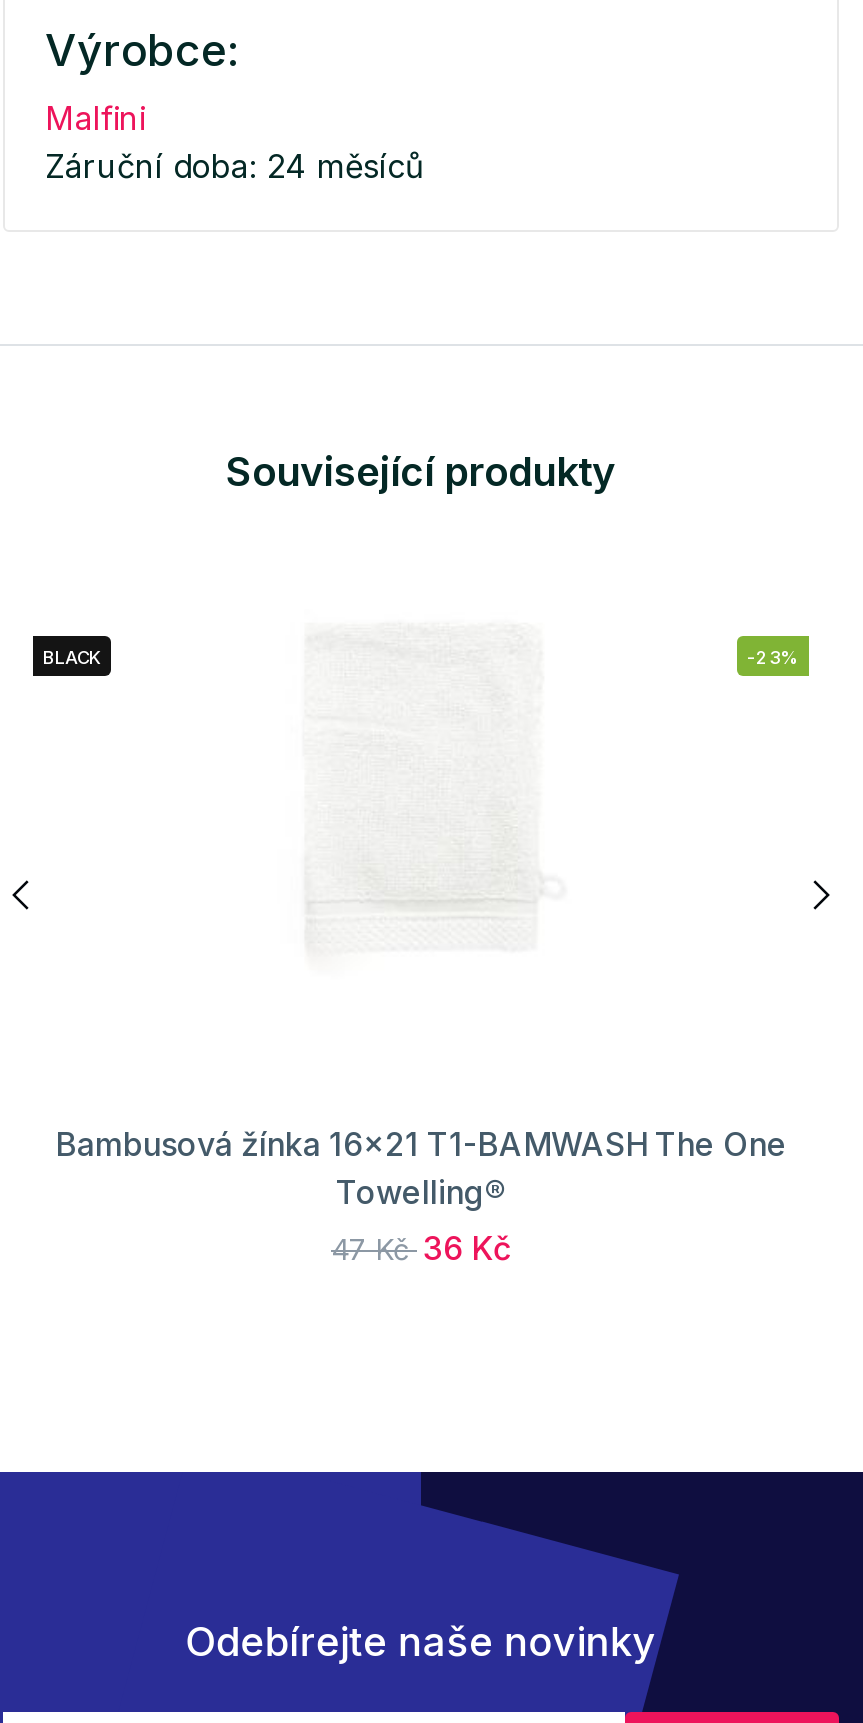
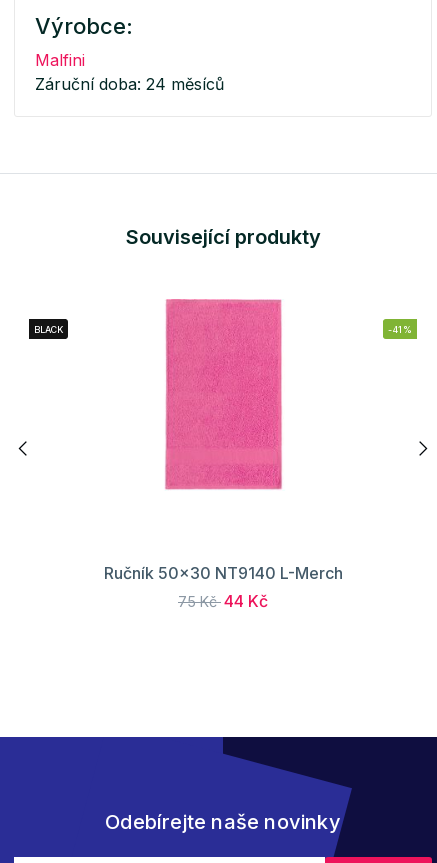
+ [image]

- -23%
+ -41%

- Bambusová žínka 16x21 T1-BAMWASH The One
- Towelling®
- 47 Kč 36 Kč
+ Ručník 50x30 NT9140 L-Merch
+ 75 Kč 44 Kč
